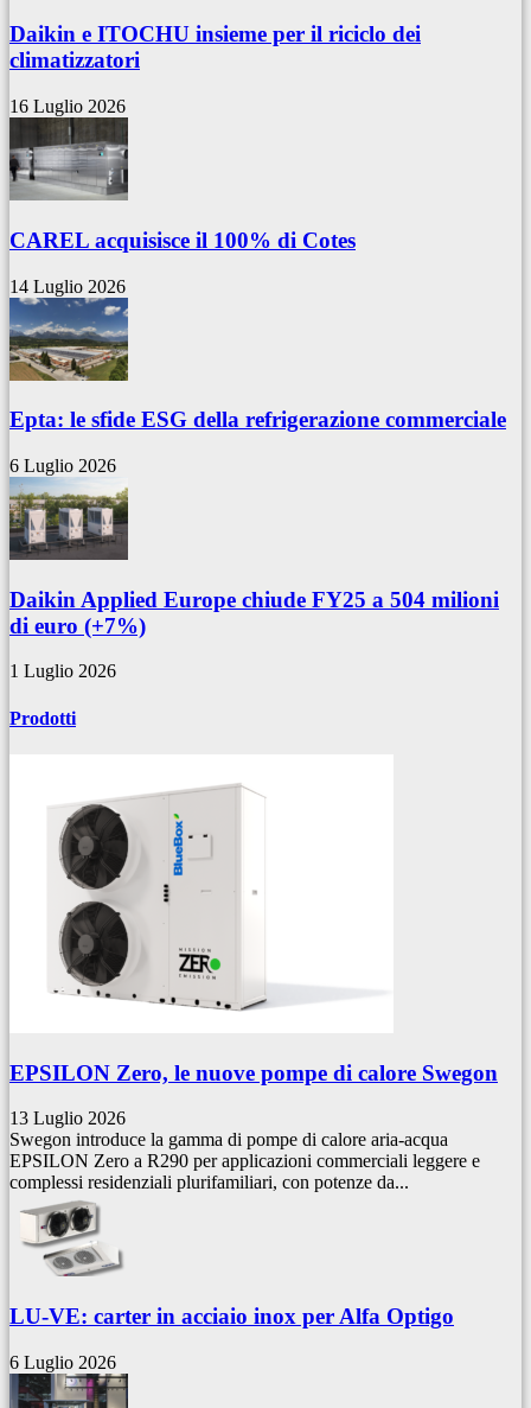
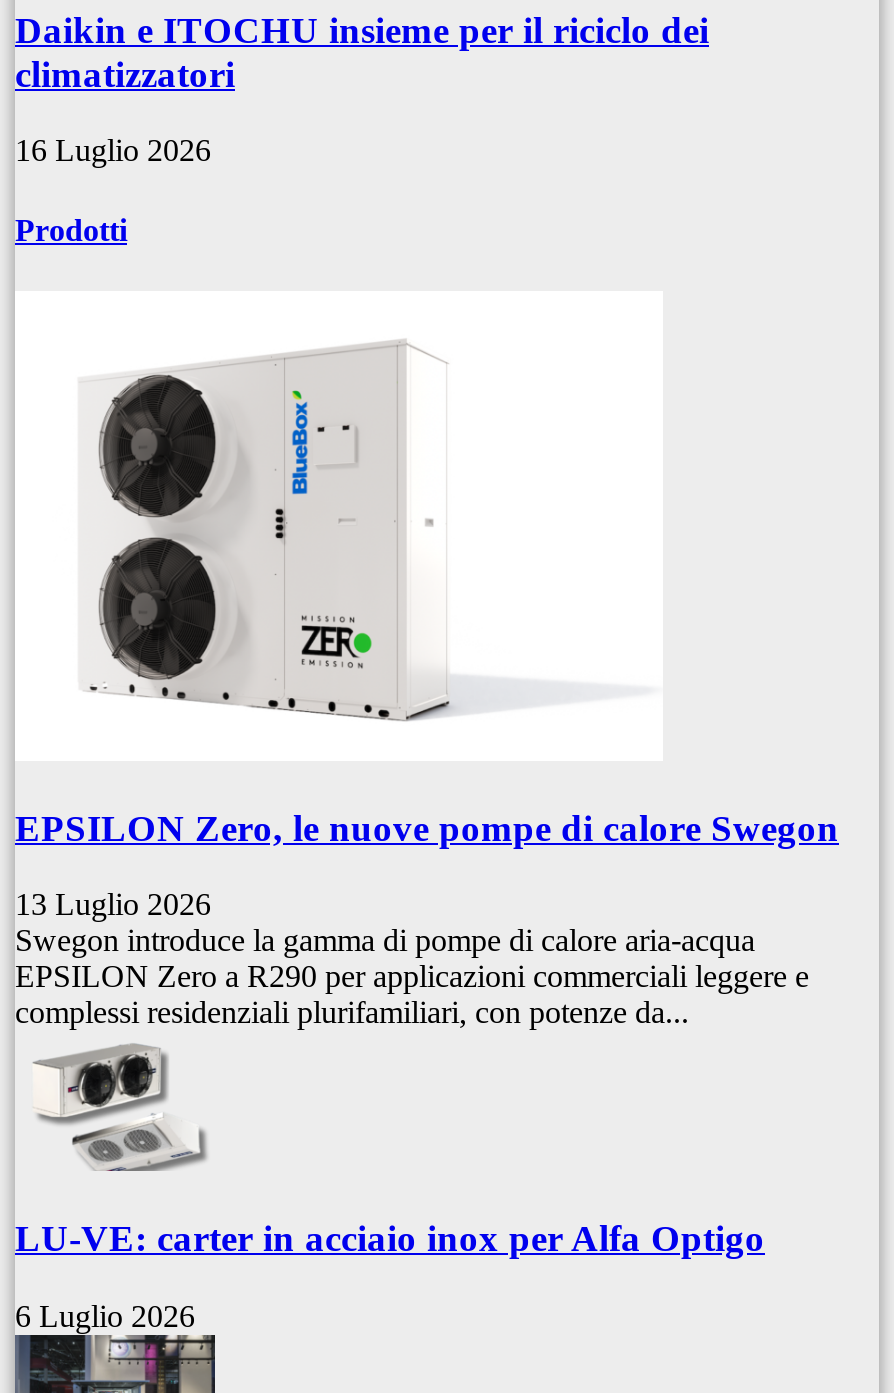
- [image]
- CAREL acquisisce il 100% di Cotes
- 14 Luglio 2026

- [image]
- Epta: le sfide ESG della refrigerazione commerciale
- 6 Luglio 2026

- [image]
- Daikin Applied Europe chiude FY25 a 504 milioni
- di euro (+7%)
- 1 Luglio 2026
